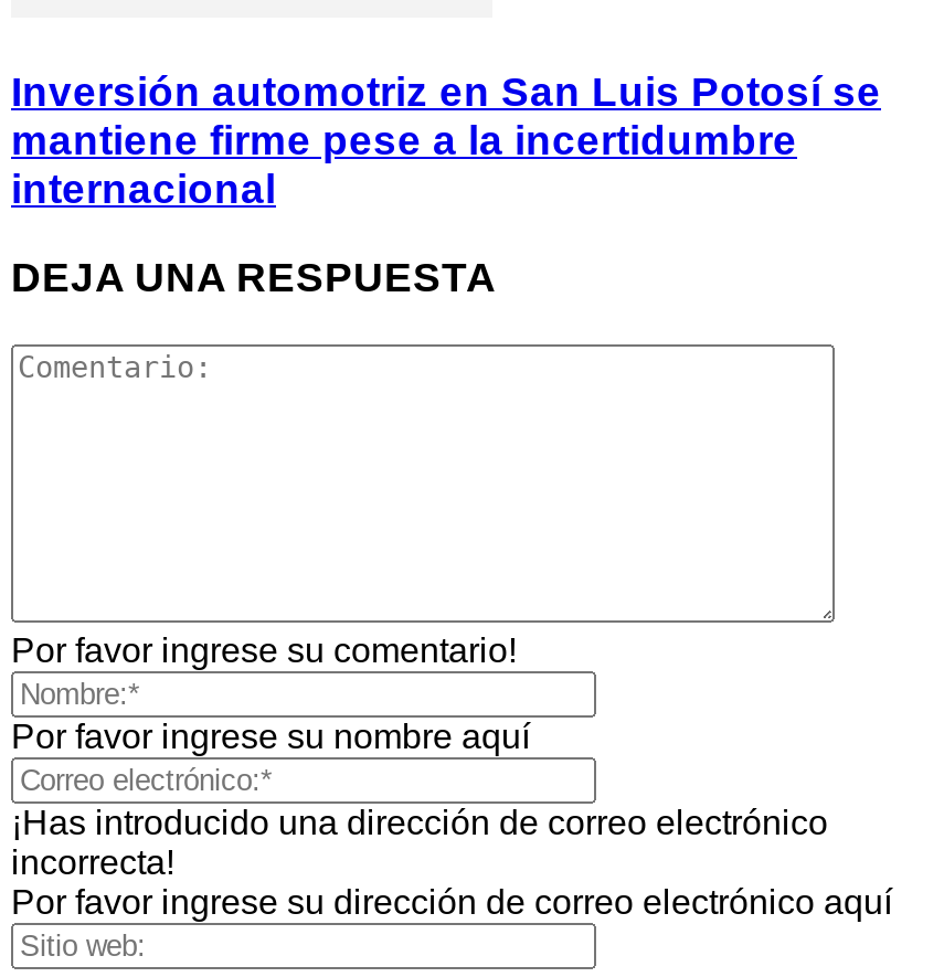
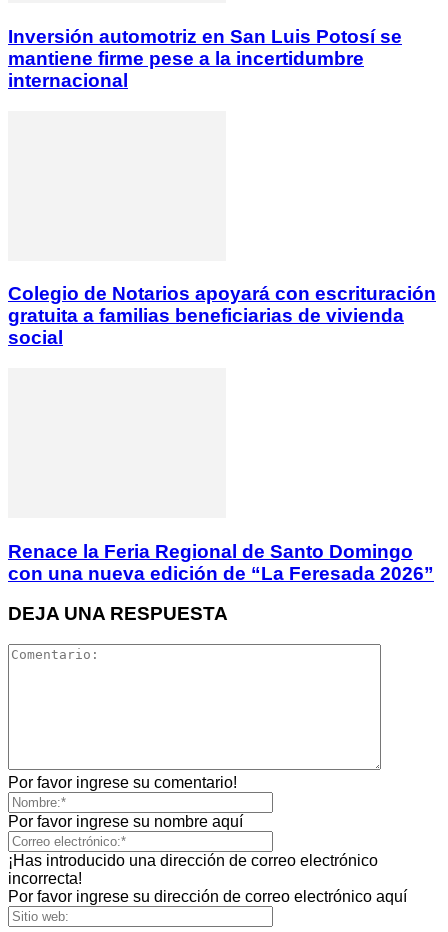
+ Colegio de Notarios apoyará con escrituración
+ gratuita a familias beneficiarias de vivienda
+ social

+ Renace la Feria Regional de Santo Domingo
+ con una nueva edición de “La Feresada 2026”
